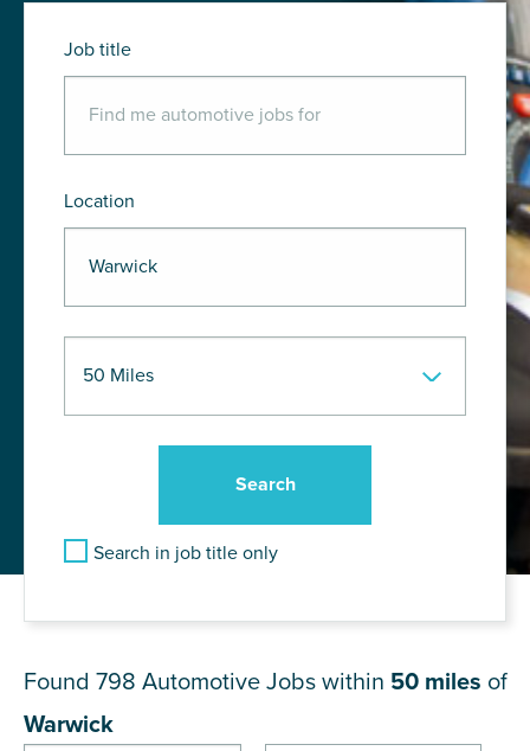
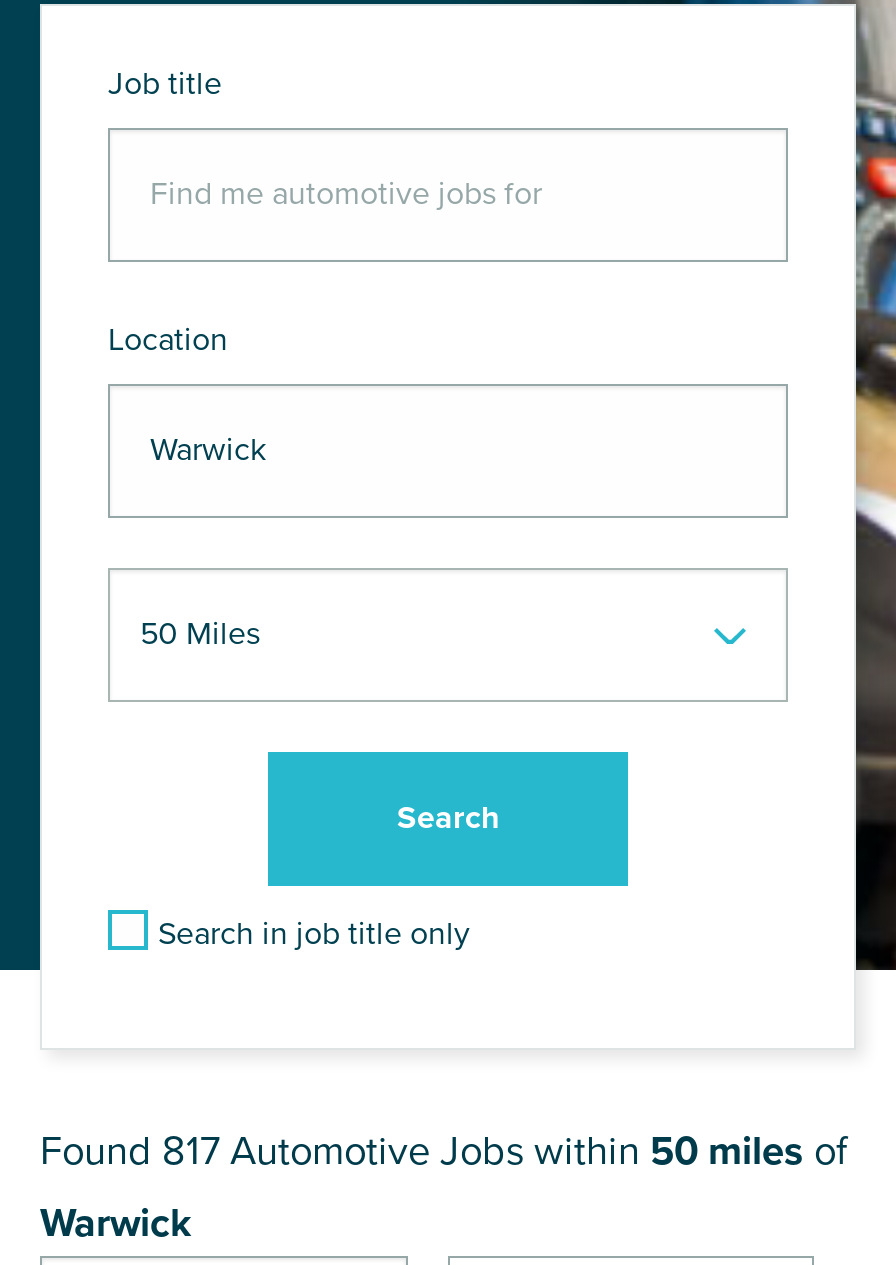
- Found 798 Automotive Jobs within 50 miles of
+ Found 817 Automotive Jobs within 50 miles of
